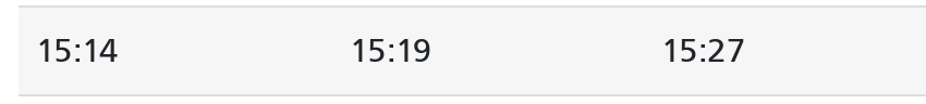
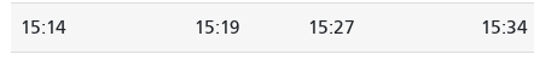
+ 15:34
